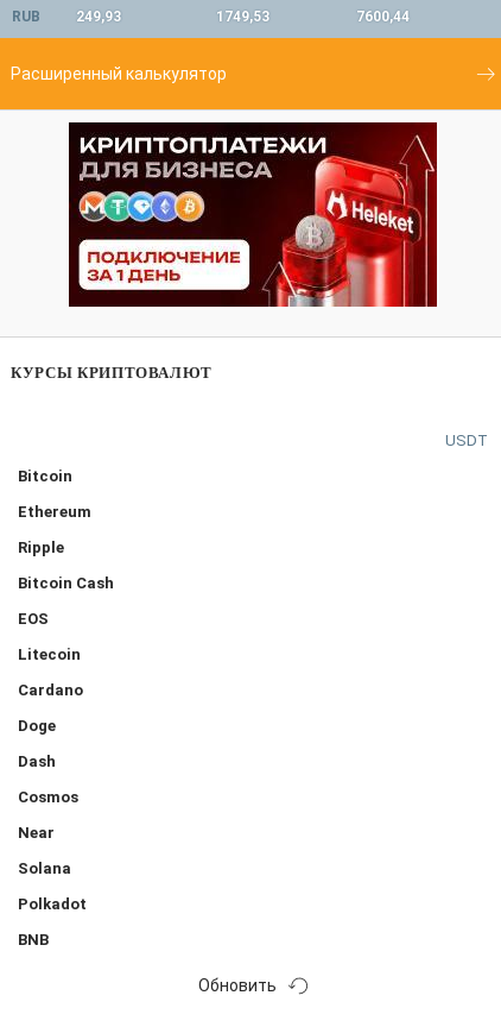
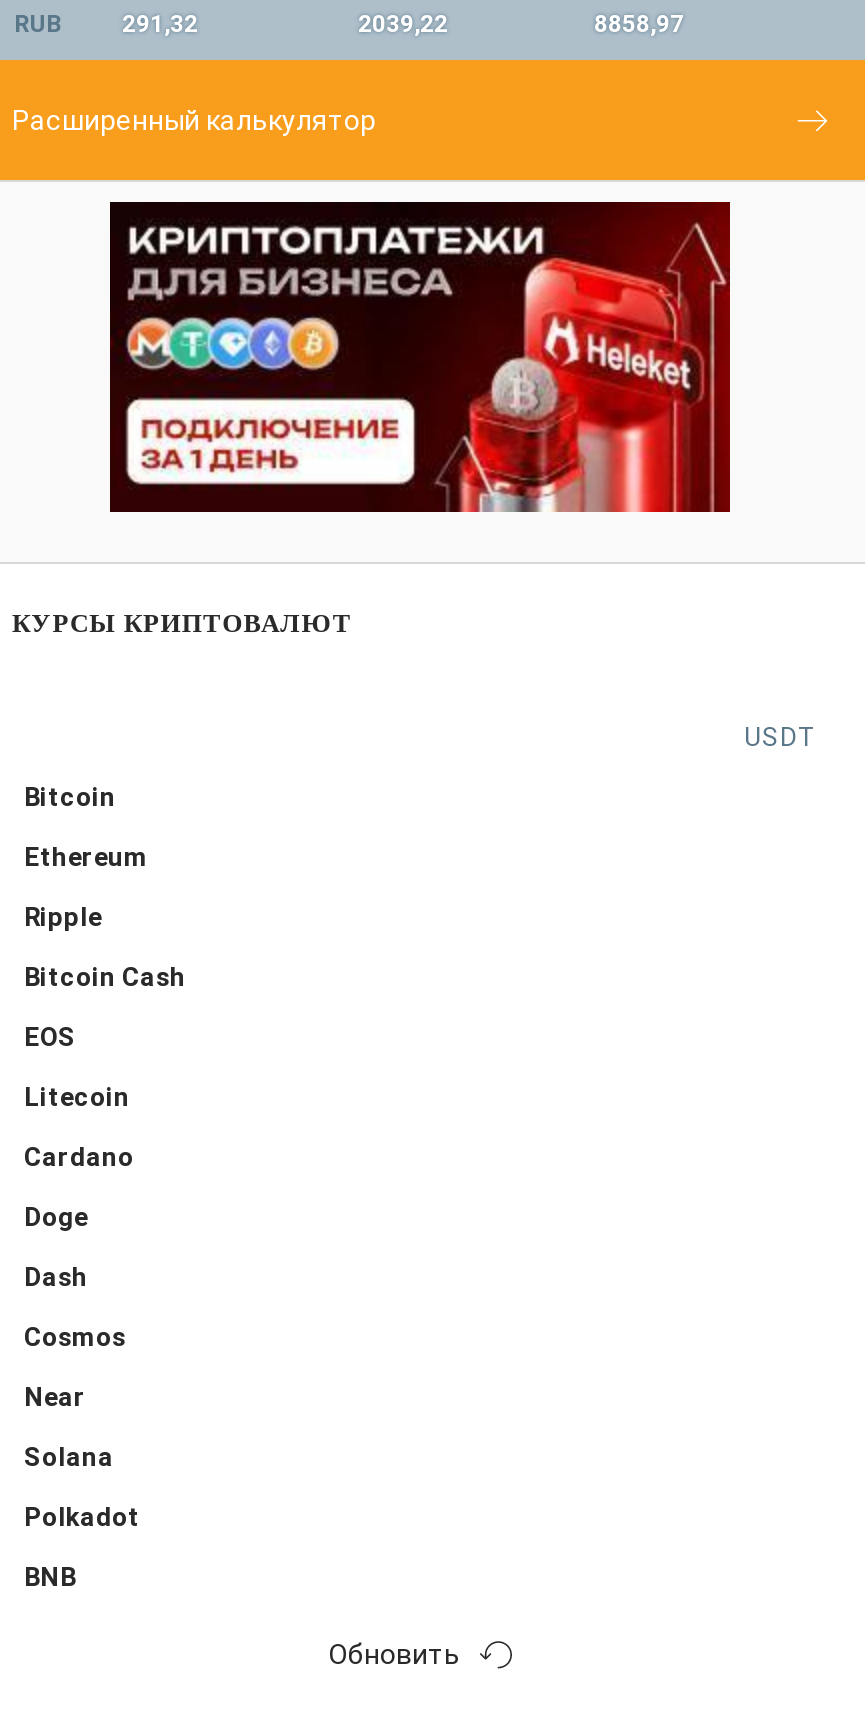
- 249,93
+ 291,32

- 1749,53
+ 2039,22

- 7600,44
+ 8858,97
